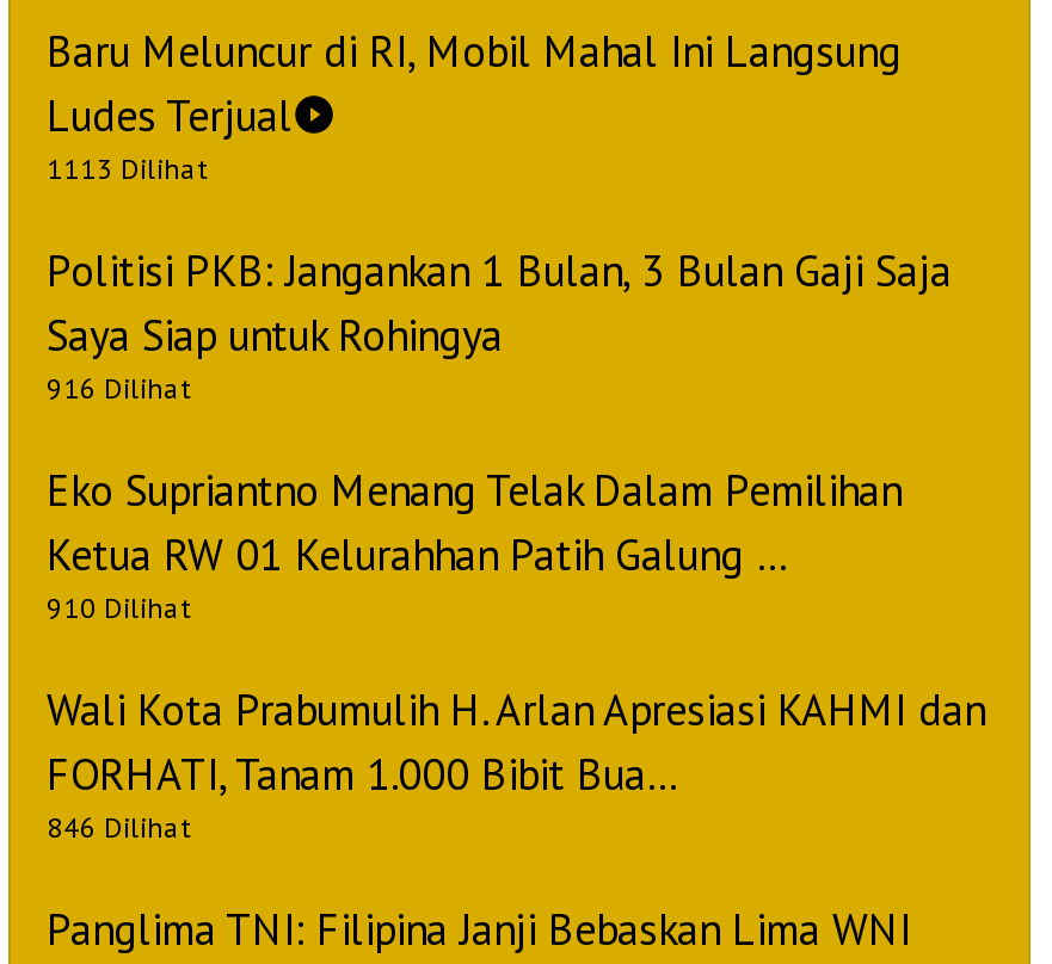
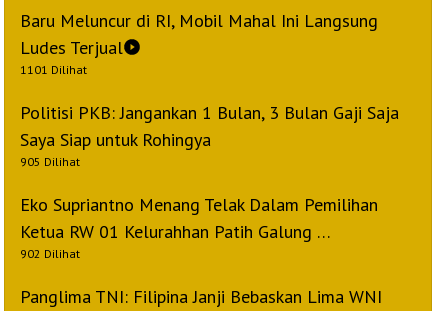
- 1113 Dilihat
+ 1101 Dilihat

- 916 Dilihat
+ 905 Dilihat

- 910 Dilihat
- Wali Kota Prabumulih H. Arlan Apresiasi KAHMI dan
- FORHATI, Tanam 1.000 Bibit Bua…
- 846 Dilihat
+ 902 Dilihat
